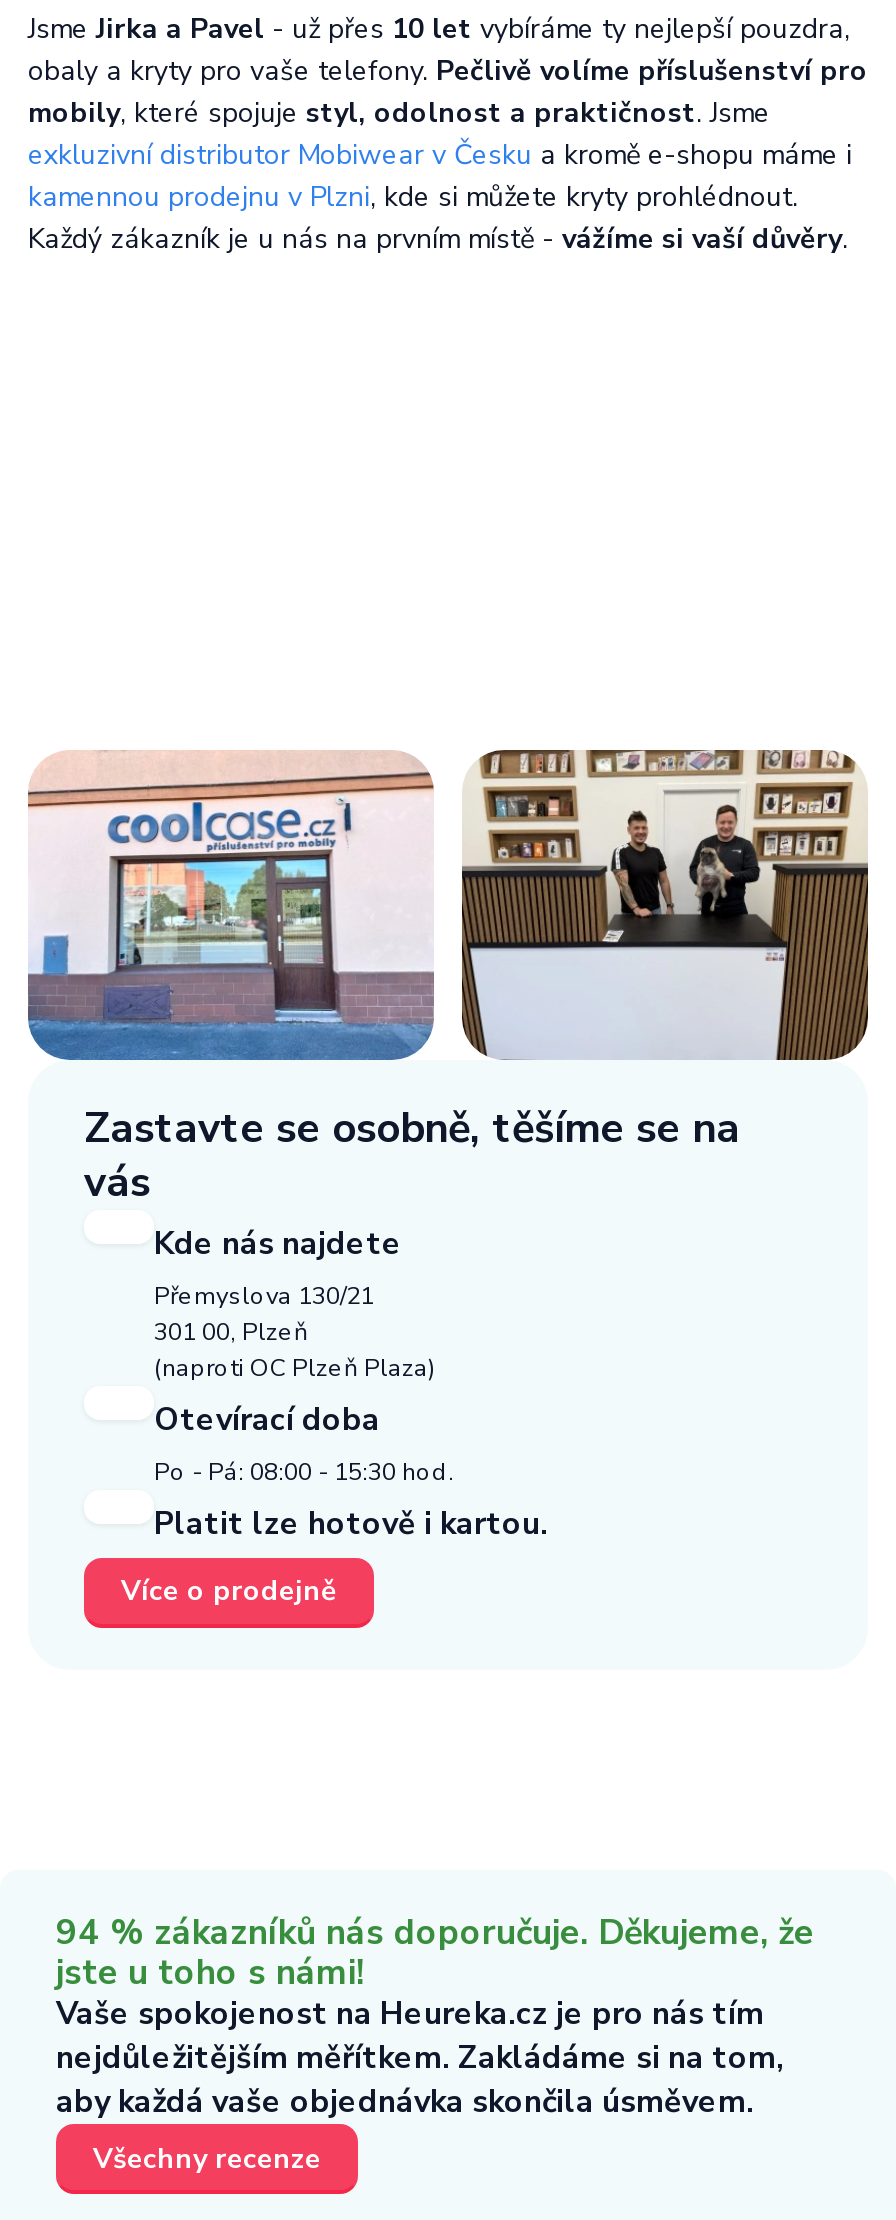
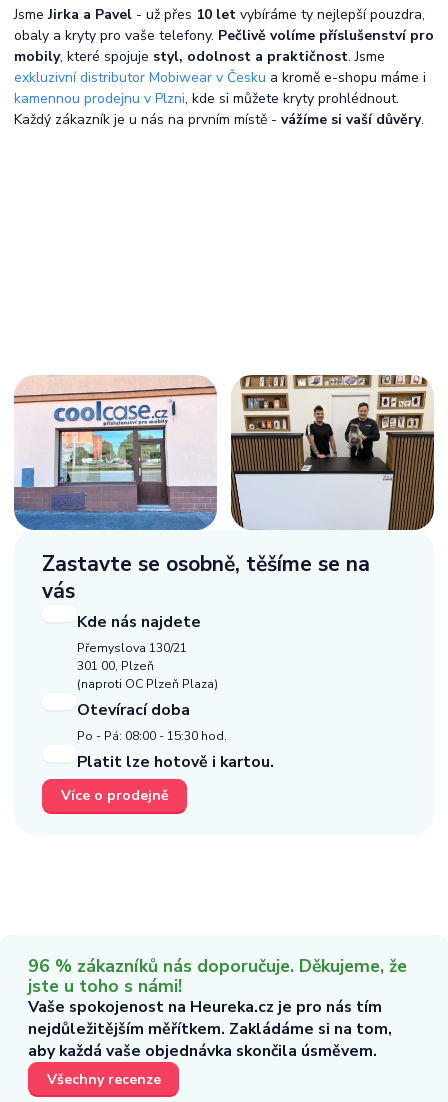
- 94 % zákazníků nás doporučuje. Děkujeme, že
+ 96 % zákazníků nás doporučuje. Děkujeme, že
